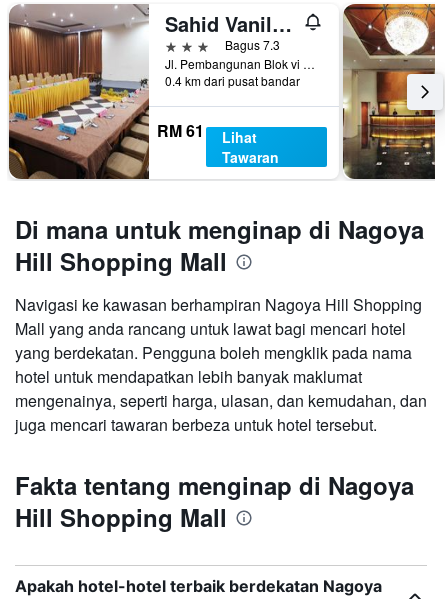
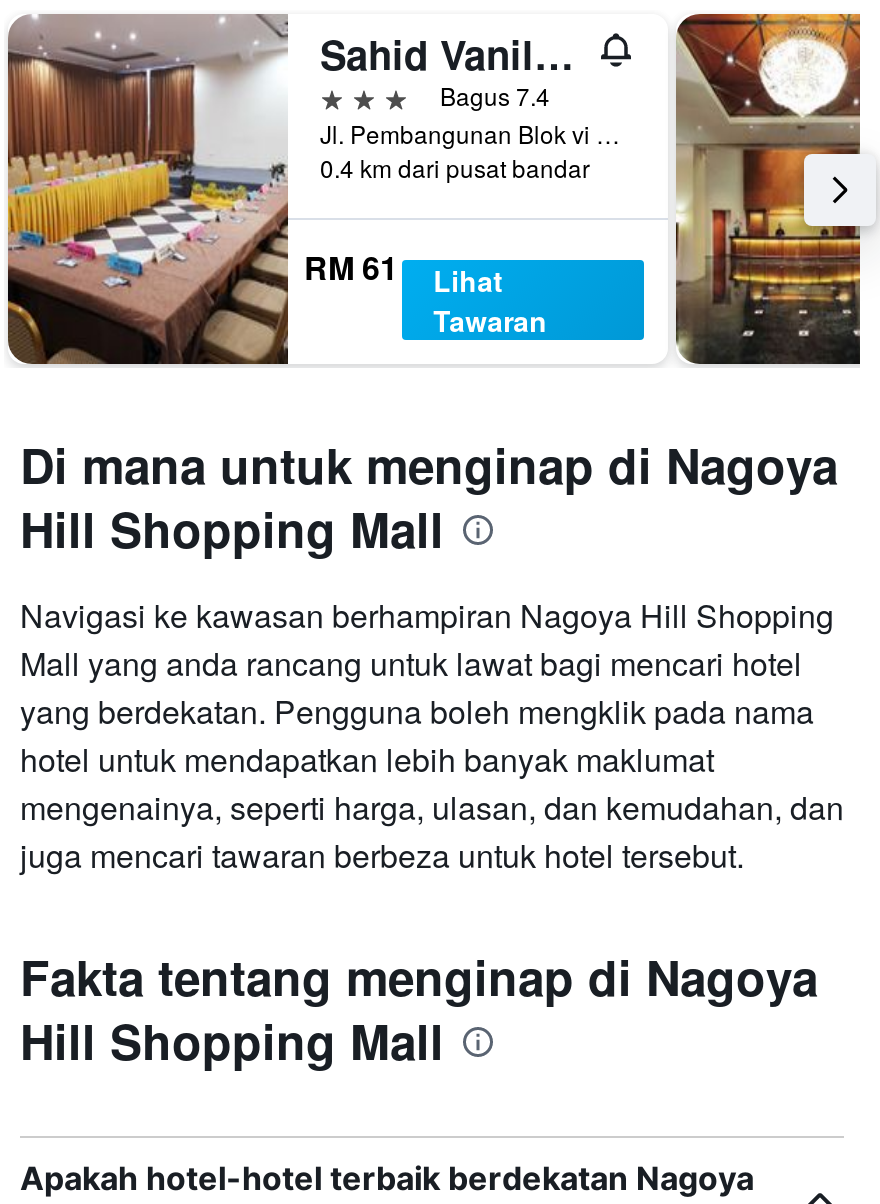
- Bagus 7.3
+ Bagus 7.4
